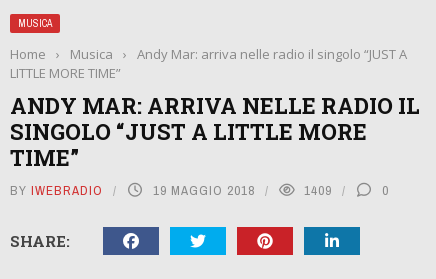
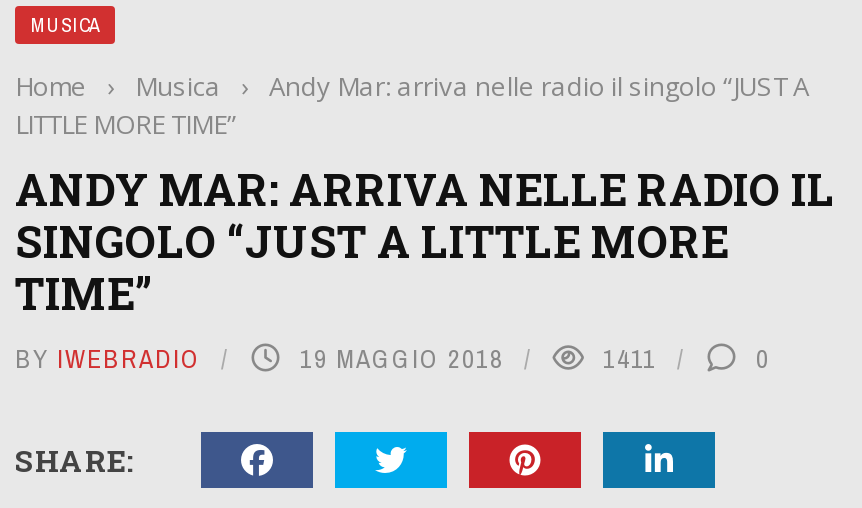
- 1409
+ 1411
